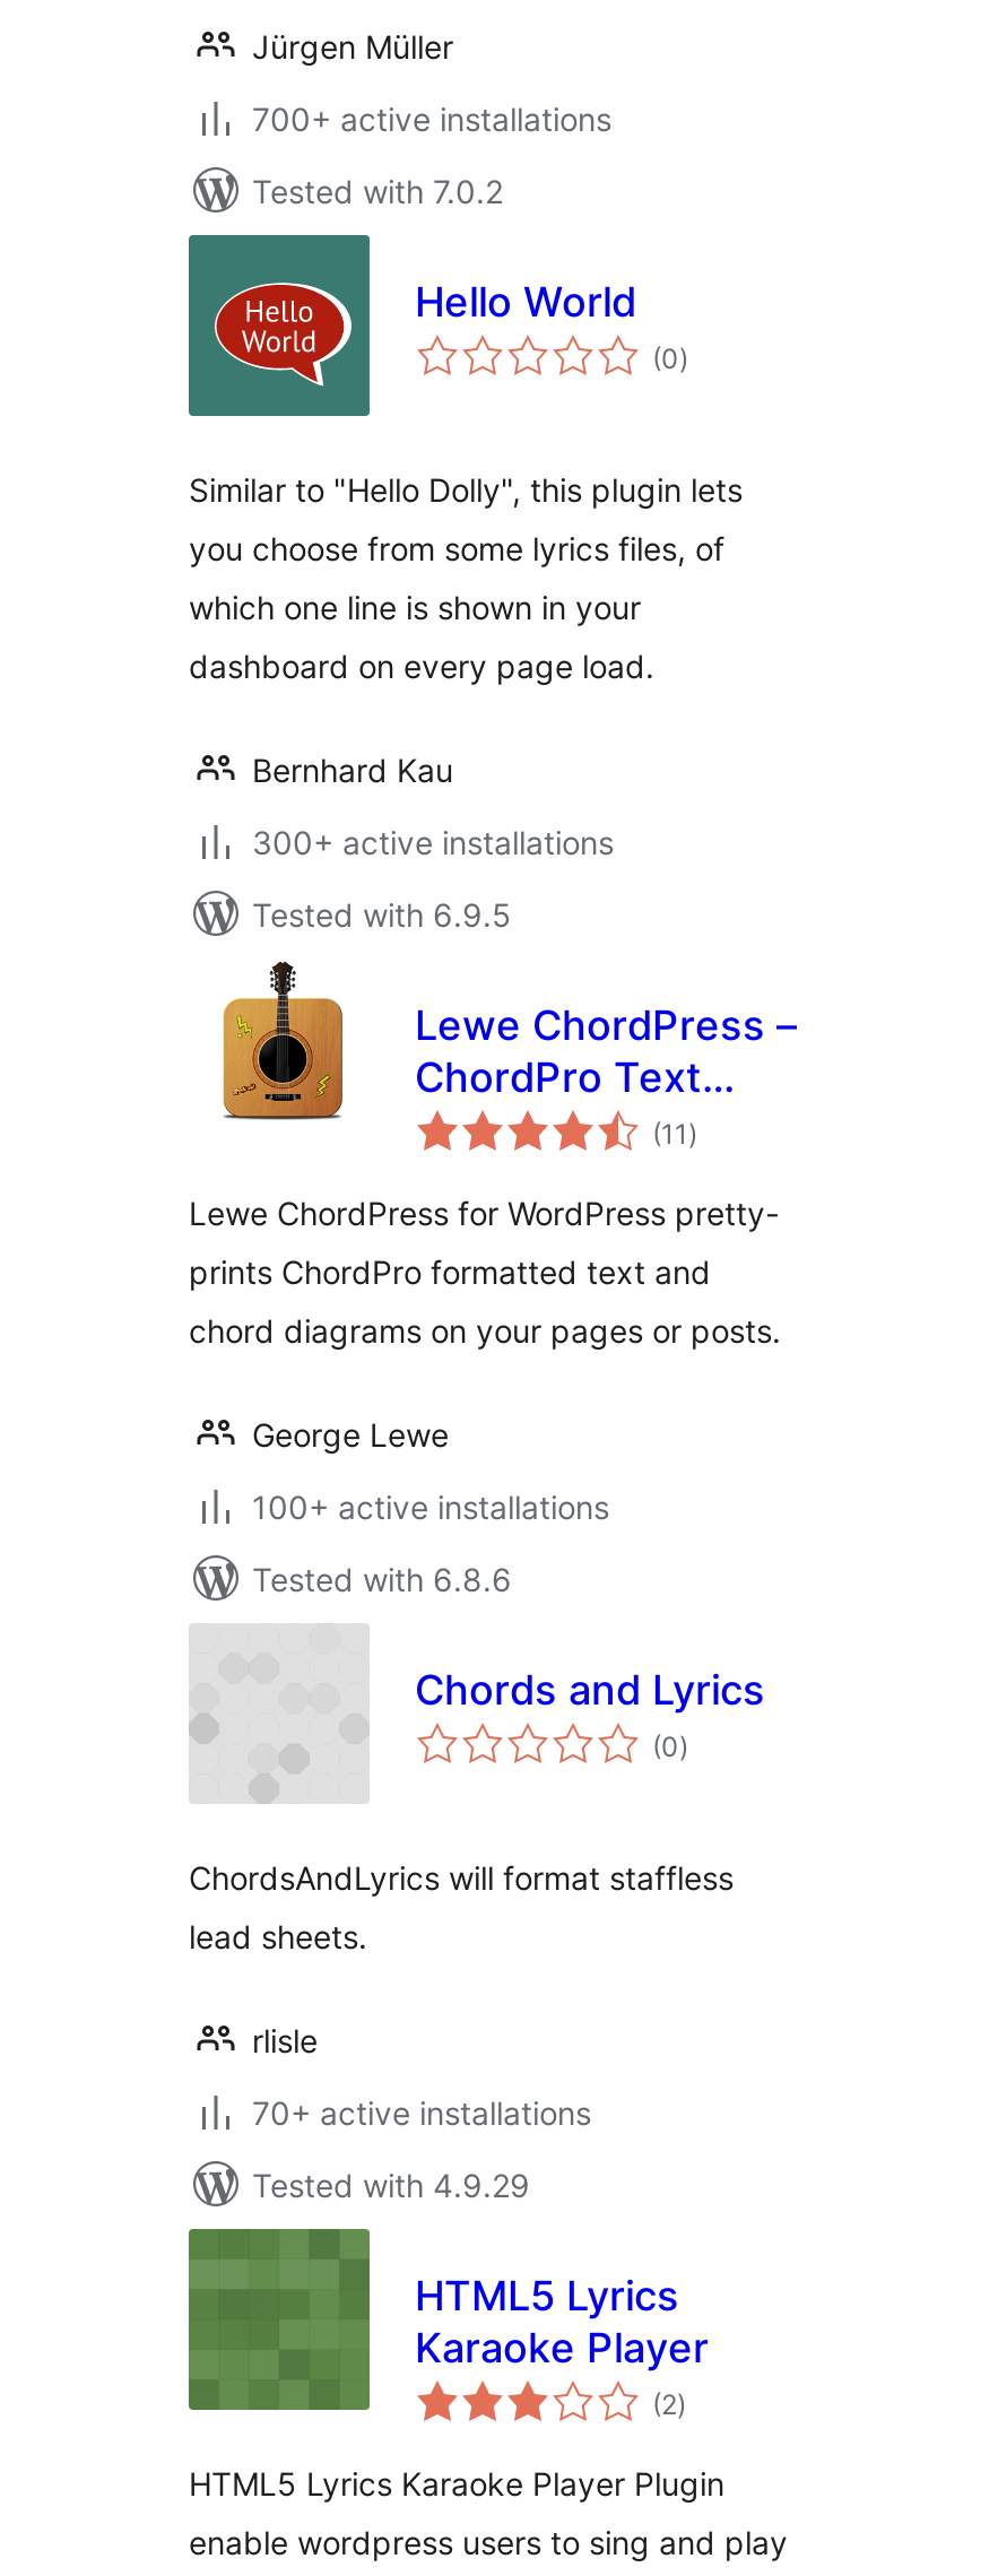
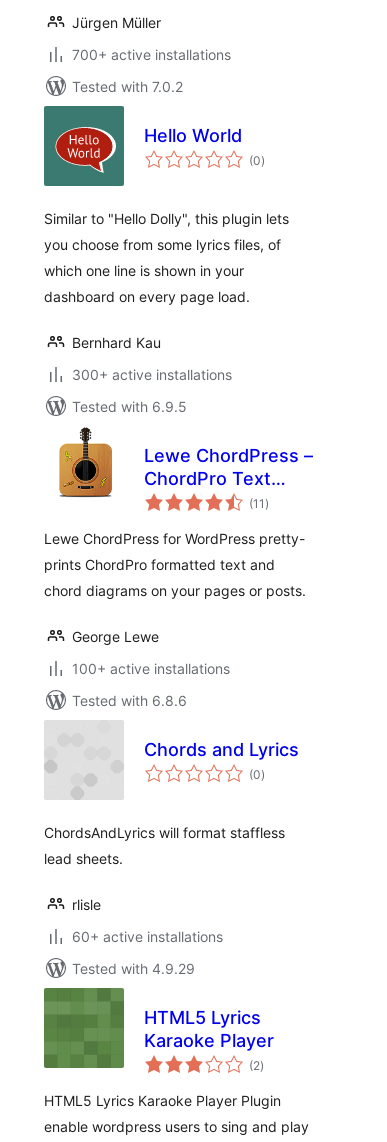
- 70+ active installations
+ 60+ active installations
